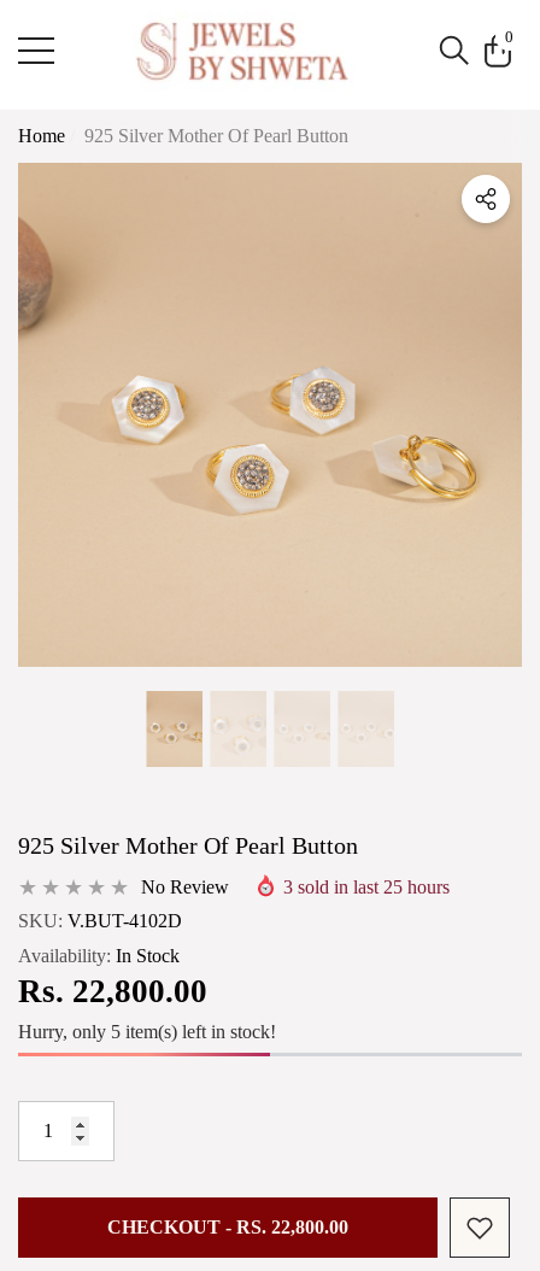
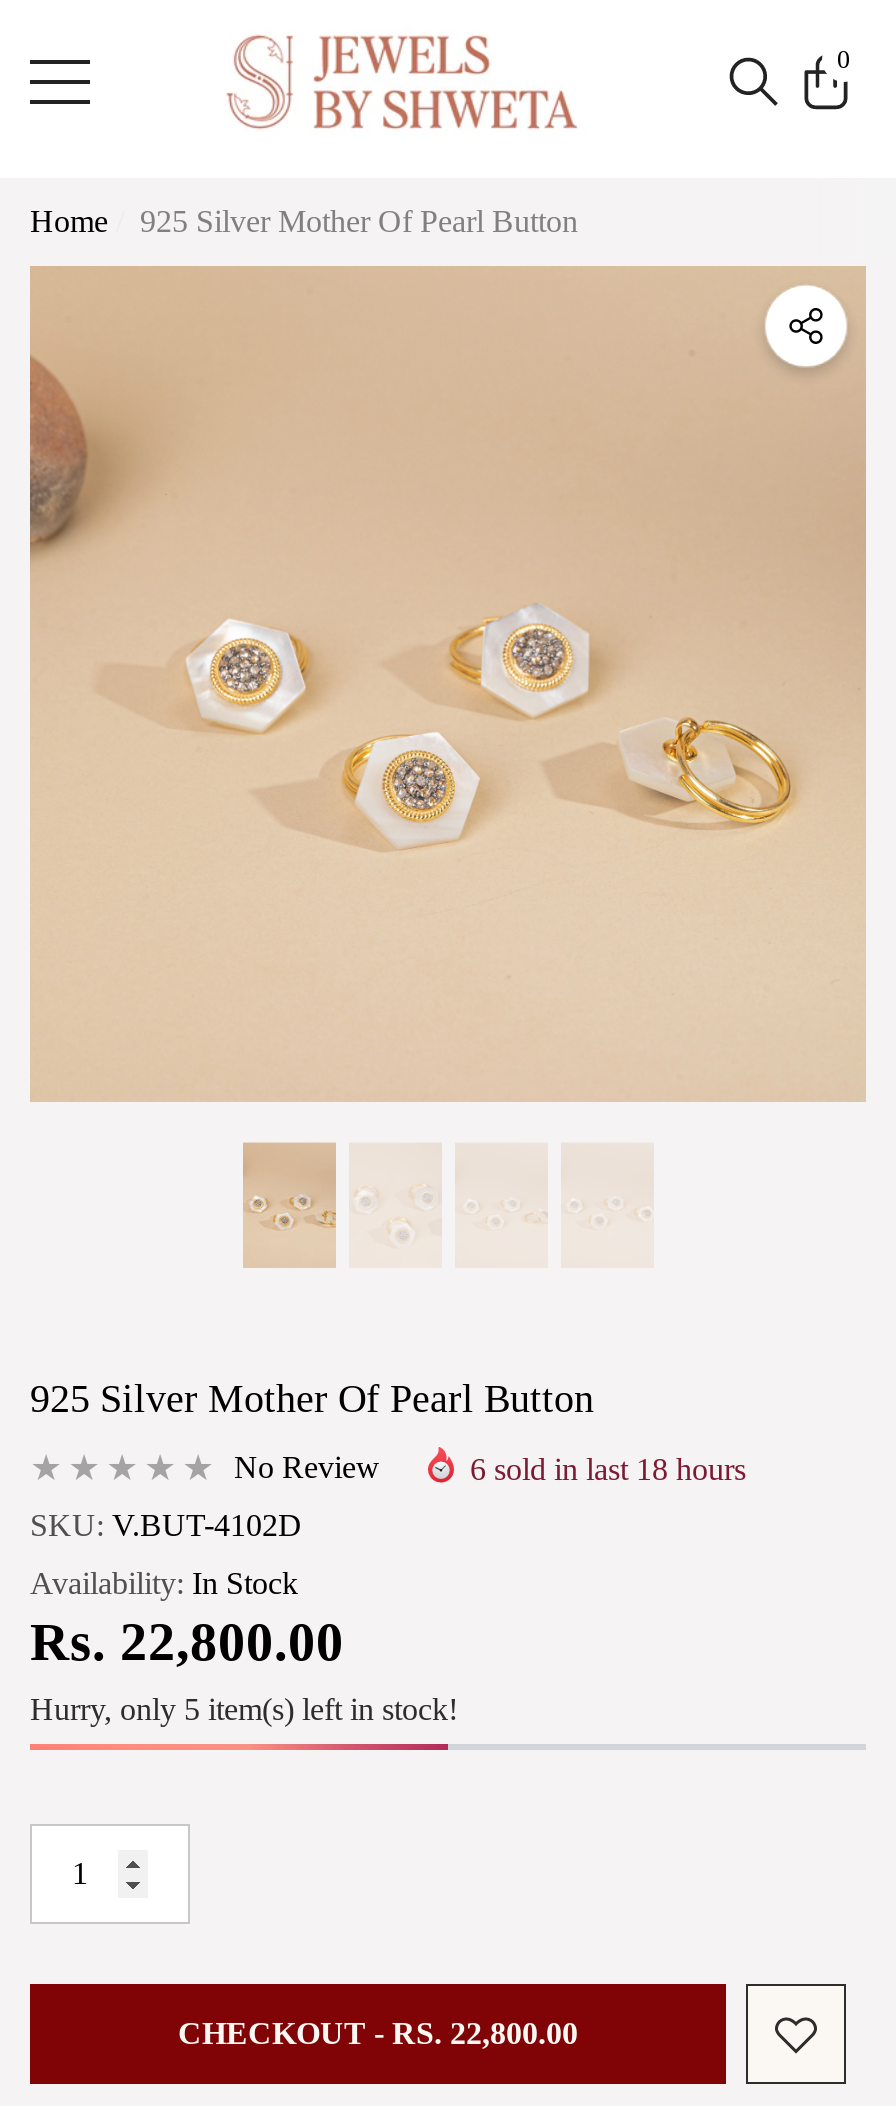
- 3 sold in last 25 hours
+ 6 sold in last 18 hours
